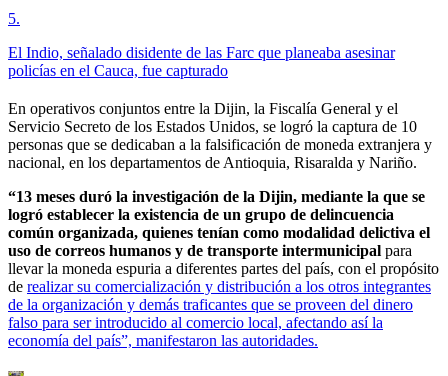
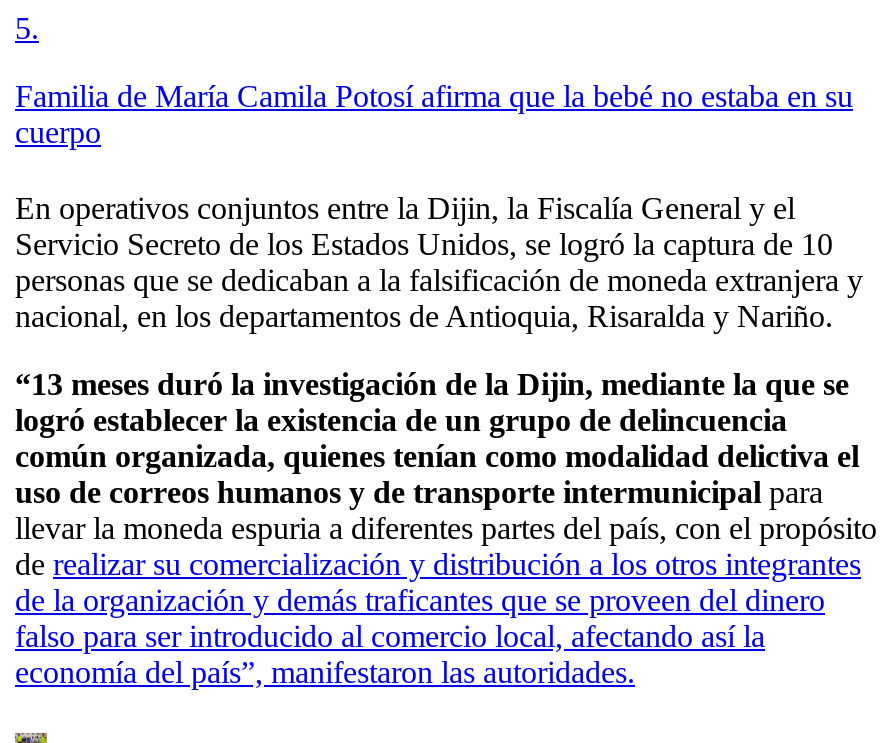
- El Indio, señalado disidente de las Farc que planeaba asesinar
- policías en el Cauca, fue capturado
+ Familia de María Camila Potosí afirma que la bebé no estaba en su
+ cuerpo
